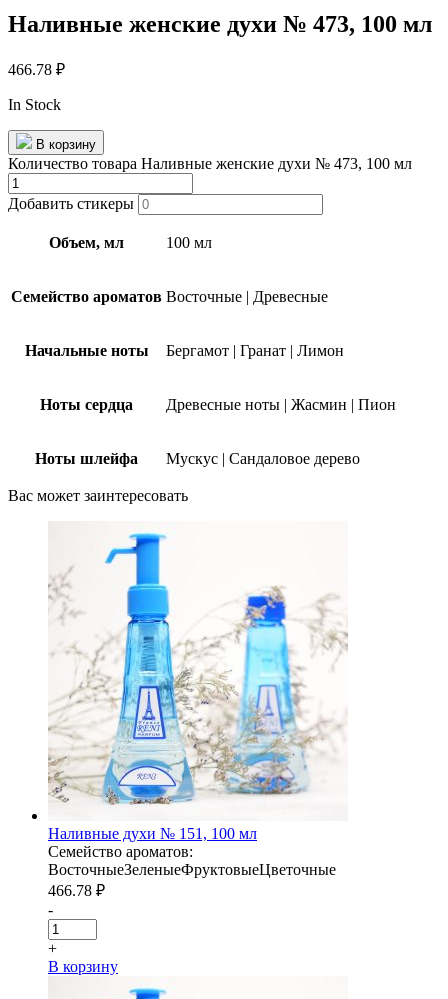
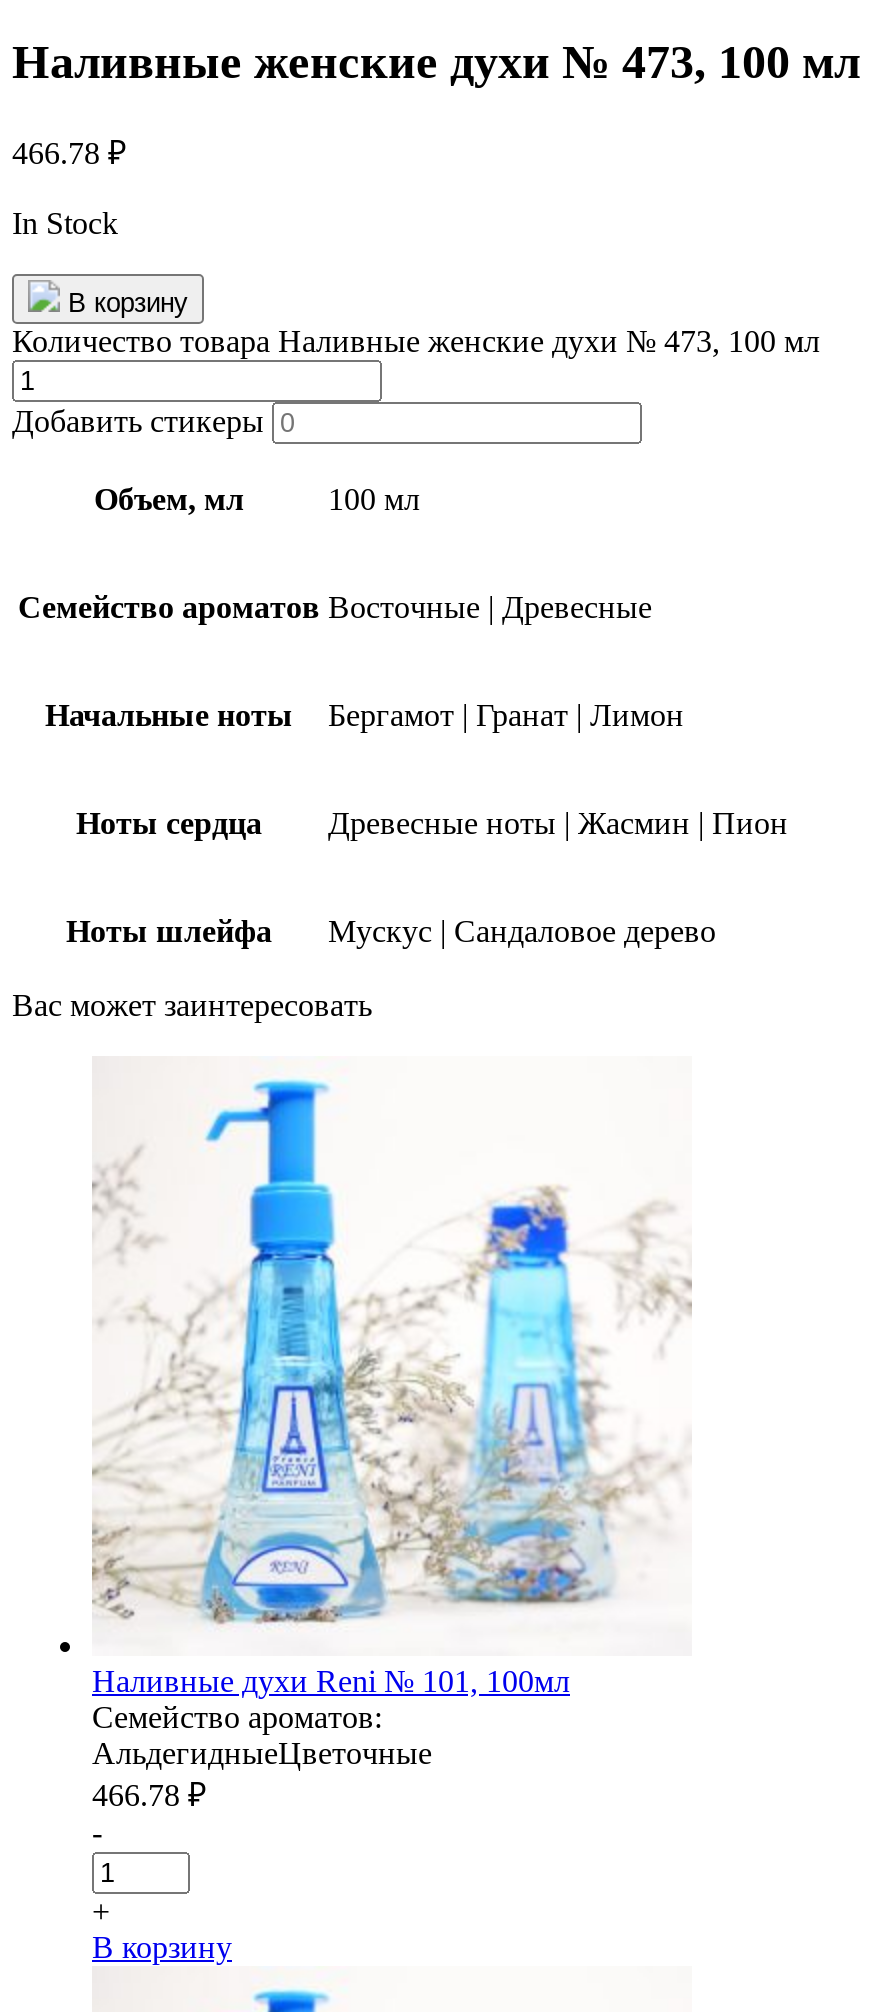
- Наливные духи № 151, 100 мл
+ Наливные духи Reni № 101, 100мл

- ВосточныеЗеленыеФруктовые Цветочные
+ АльдегидныеЦветочные
